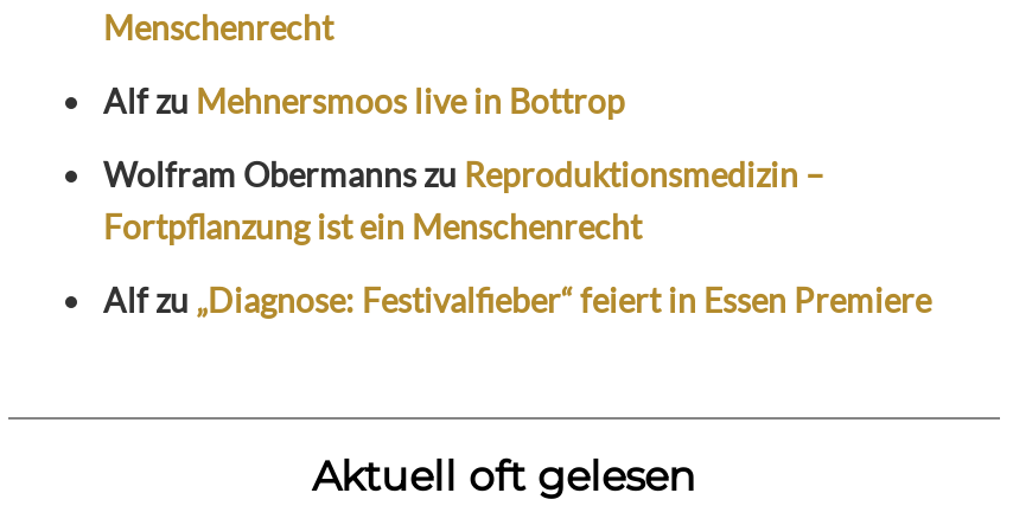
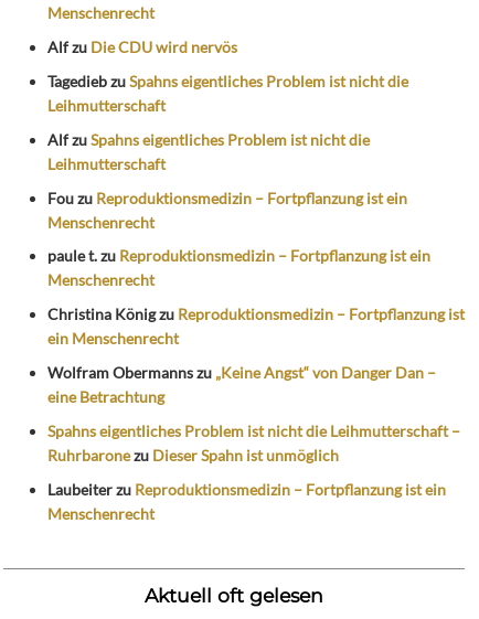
- Alf zu Mehnersmoos live in Bottrop
- Wolfram Obermanns zu Reproduktionsmedizin –
- Fortpflanzung ist ein Menschenrecht
- Alf zu „Diagnose: Festivalfieber“ feiert in Essen Premiere
+ Alf zu Die CDU wird nervös
+ Tagedieb zu Spahns eigentliches Problem ist nicht die
+ Leihmutterschaft
+ Alf zu Spahns eigentliches Problem ist nicht die
+ Leihmutterschaft
+ Fou zu Reproduktionsmedizin – Fortpflanzung ist ein
+ Menschenrecht
+ paule t. zu Reproduktionsmedizin – Fortpflanzung ist ein
+ Menschenrecht
+ Christina Königzu Reproduktionsmedizin – Fortpflanzung ist
+ ein Menschenrecht
+ Wolfram Obermanns zu „Keine Angst“ von Danger Dan –
+ eine Betrachtung
+ Spahns eigentliches Problem ist nicht die Leihmutterschaft –
+ Ruhrbarone zu Dieser Spahn ist unmöglich
+ Laubeiter zu Reproduktionsmedizin – Fortpflanzung ist ein
+ Menschenrecht
